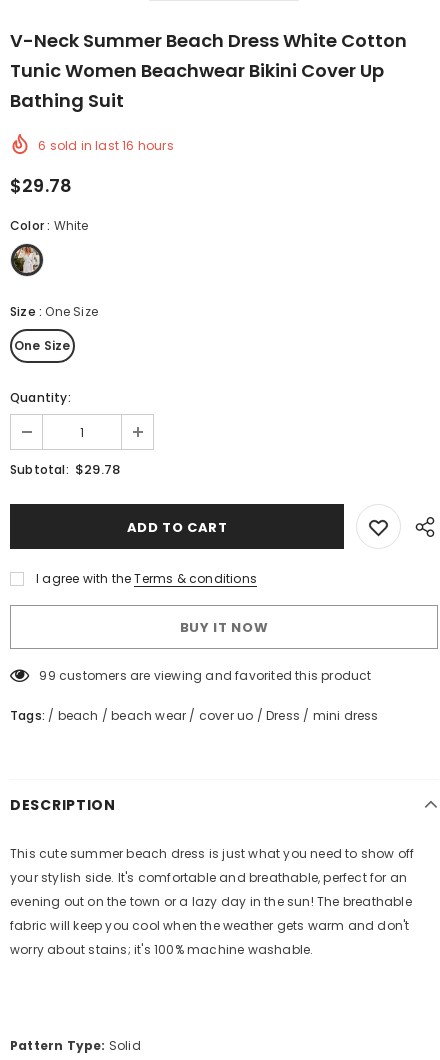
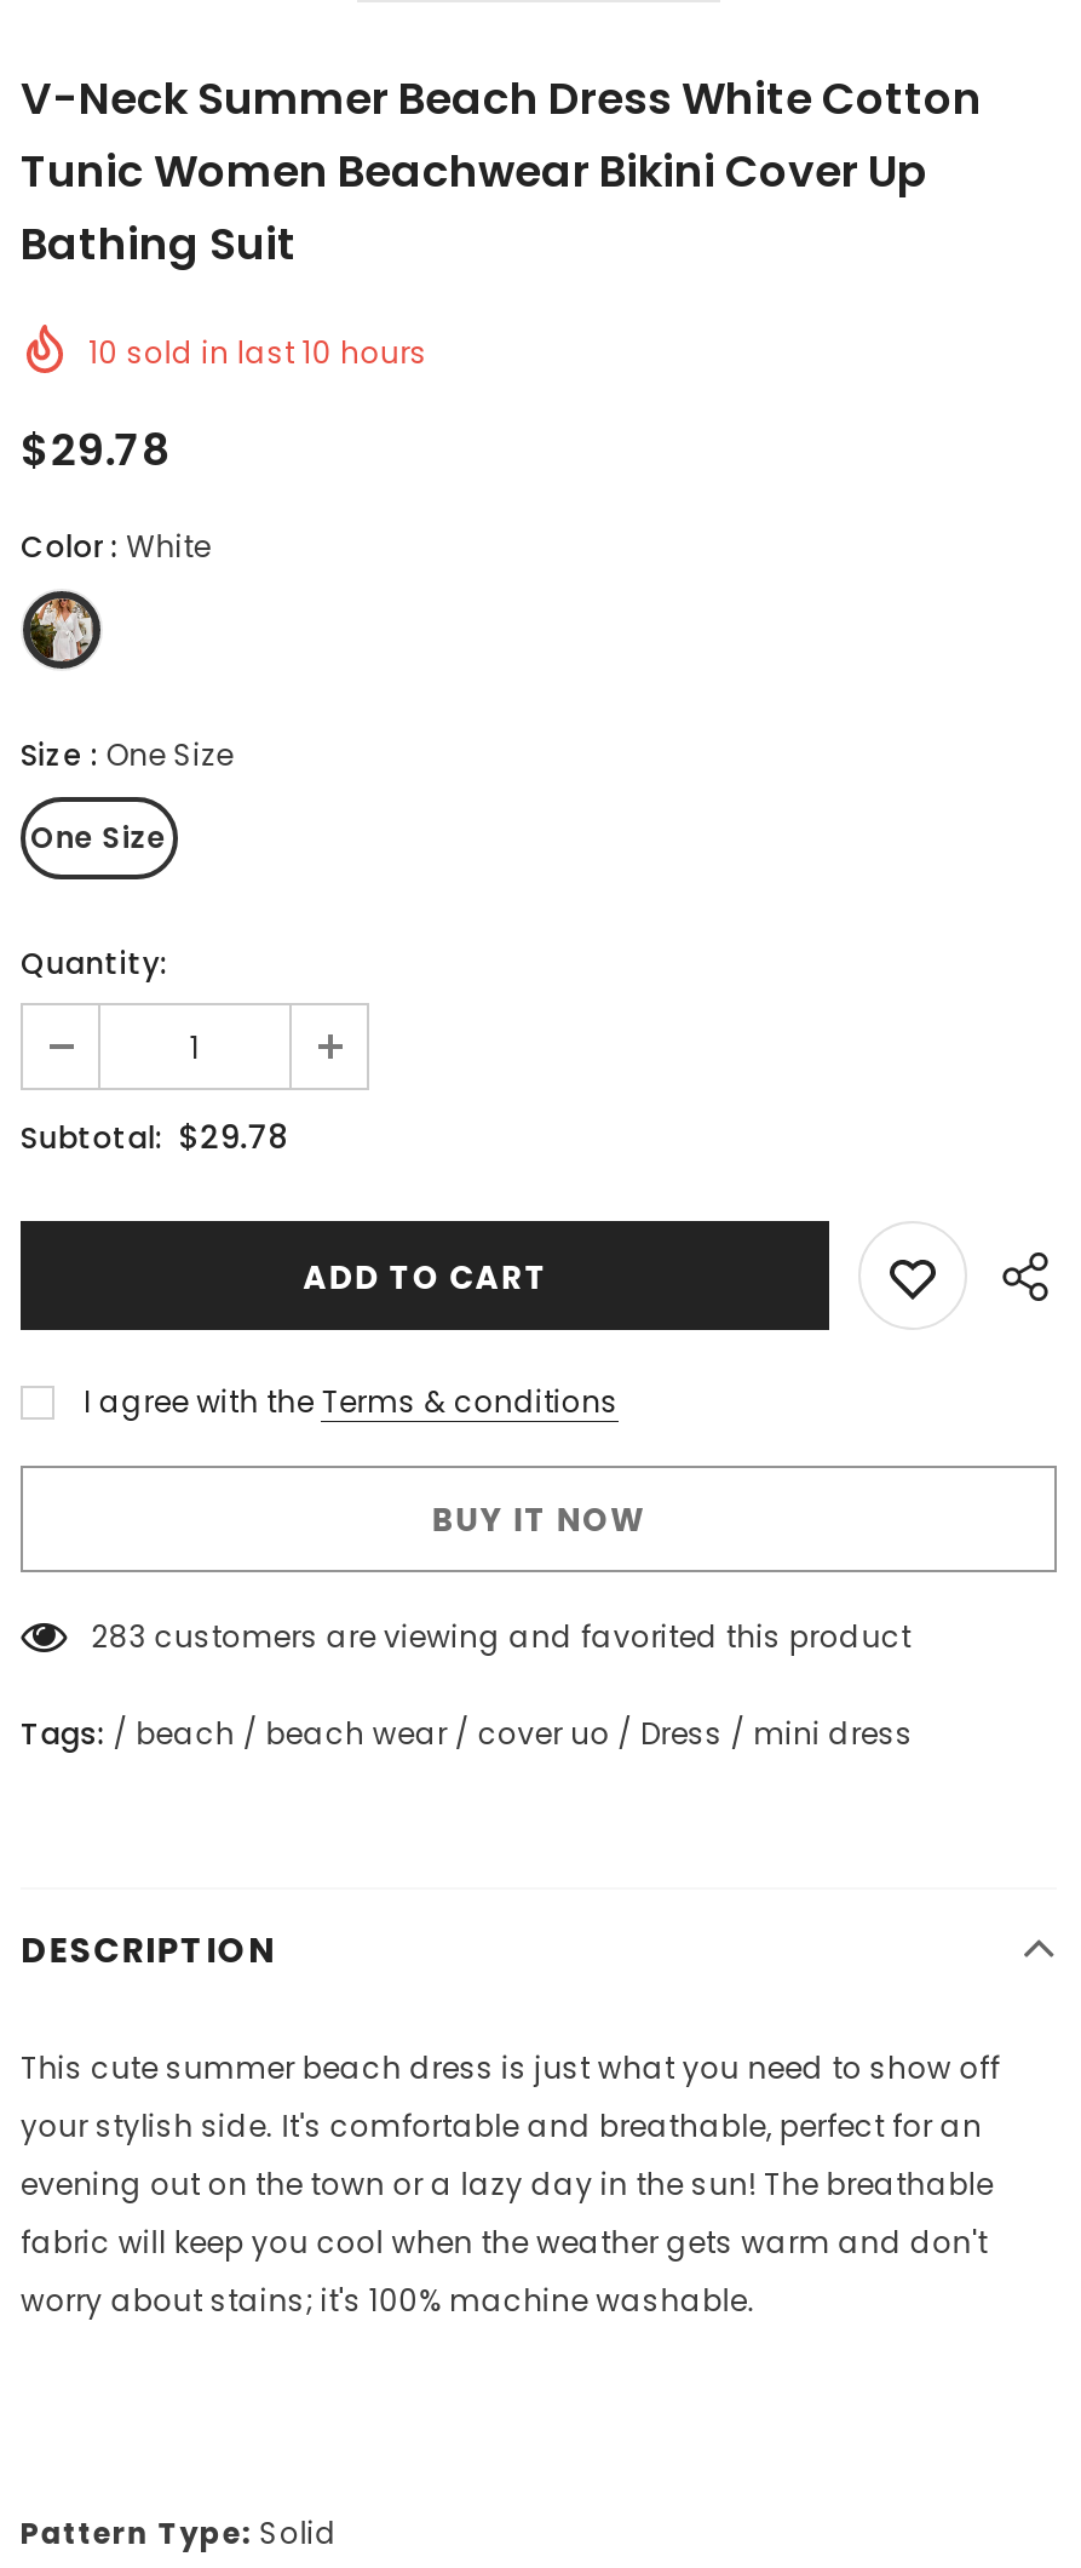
- 6 sold in last 16 hours
+ 10 sold in last 10 hours

- 99 customers are viewing and favorited this product
+ 283 customers are viewing and favorited this product
